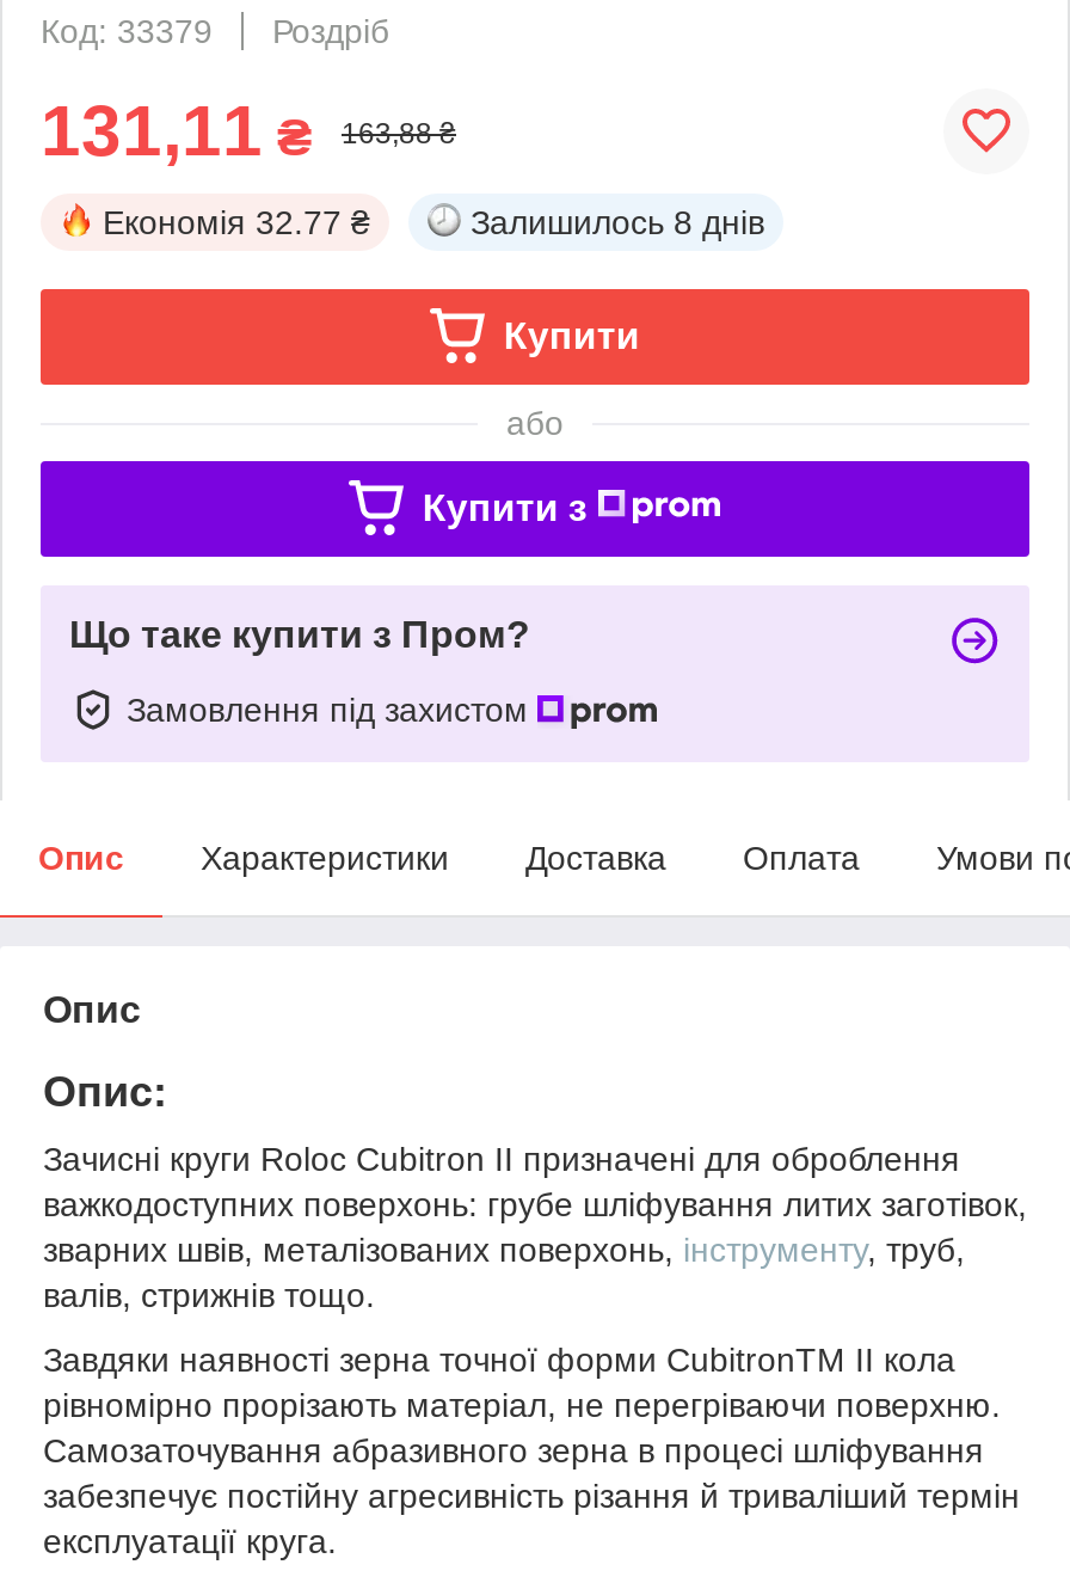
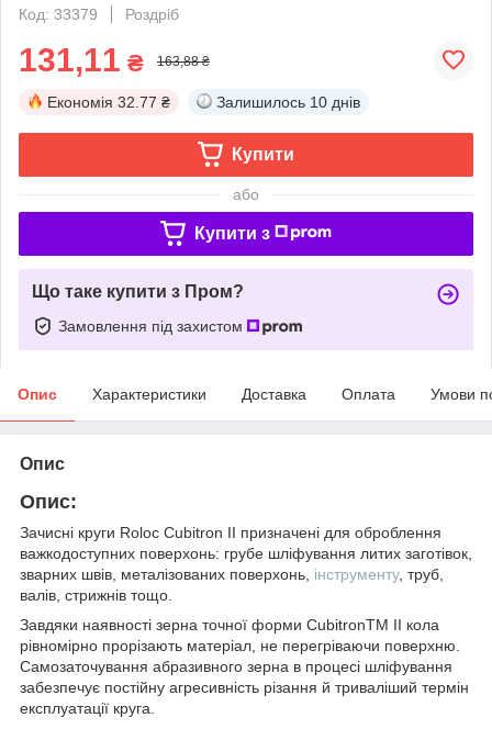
- Залишилось 8 днів
+ Залишилось 10 днів
